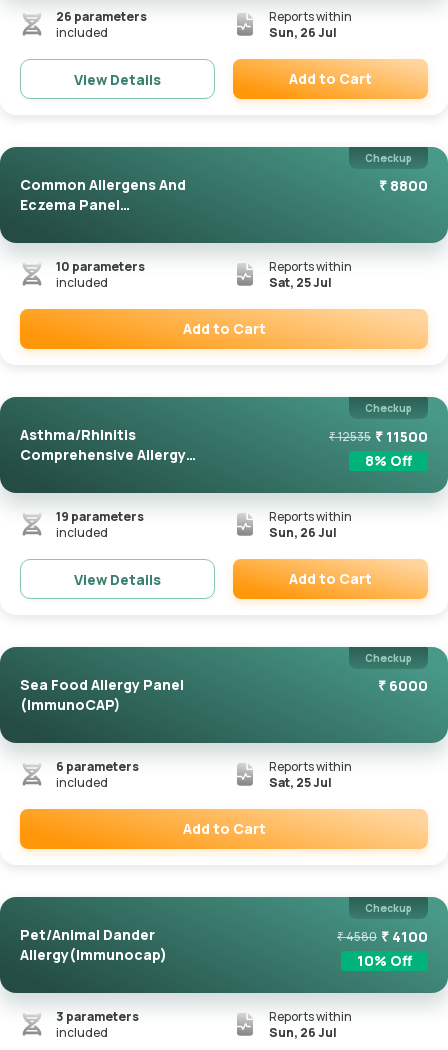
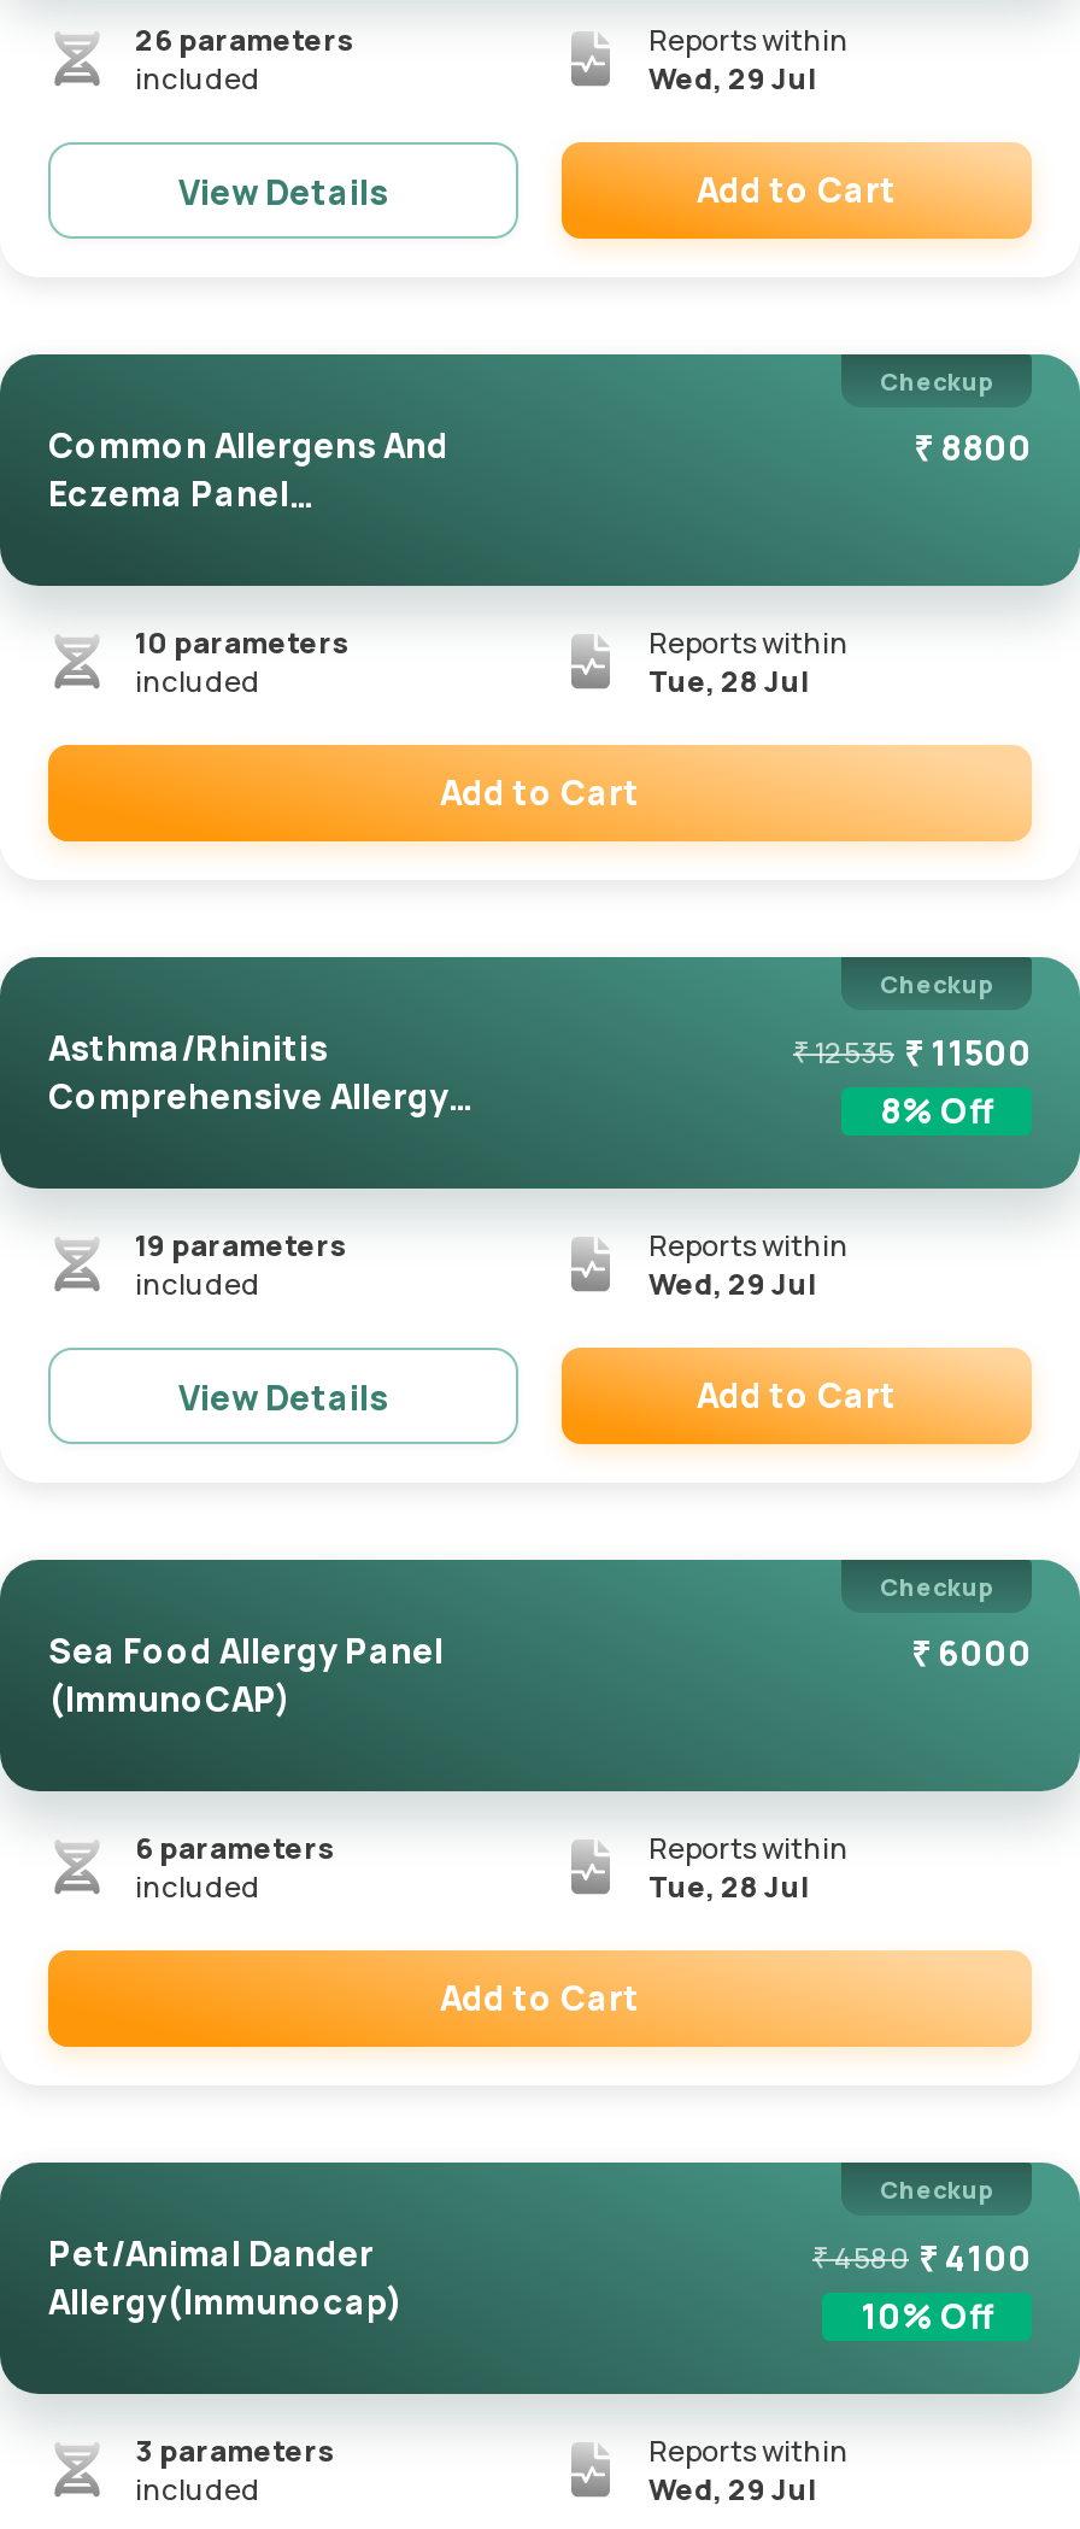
- Sun, 26 Jul
+ Wed, 29 Jul

- Sat, 25 Jul
+ Tue, 28 Jul

- Sun, 26 Jul
+ Wed, 29 Jul

- Sat, 25 Jul
+ Tue, 28 Jul

- Sun, 26 Jul
+ Wed, 29 Jul
